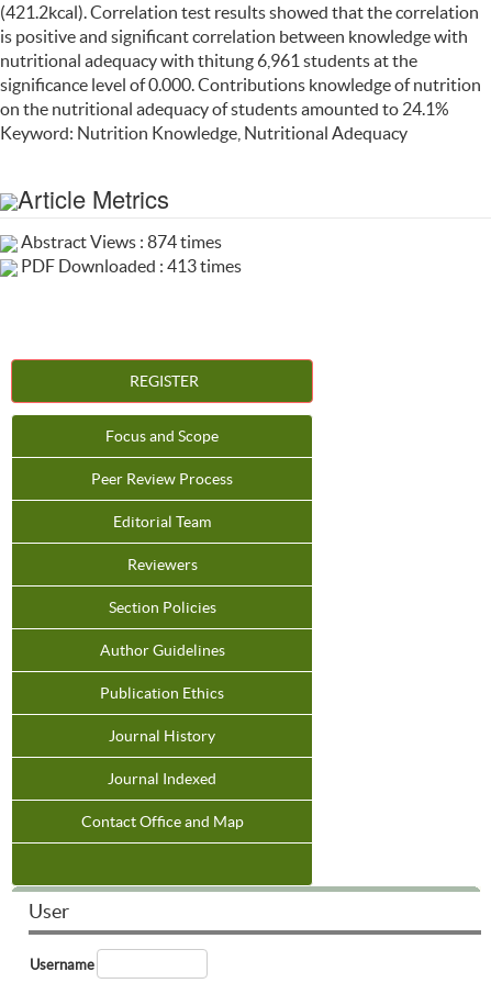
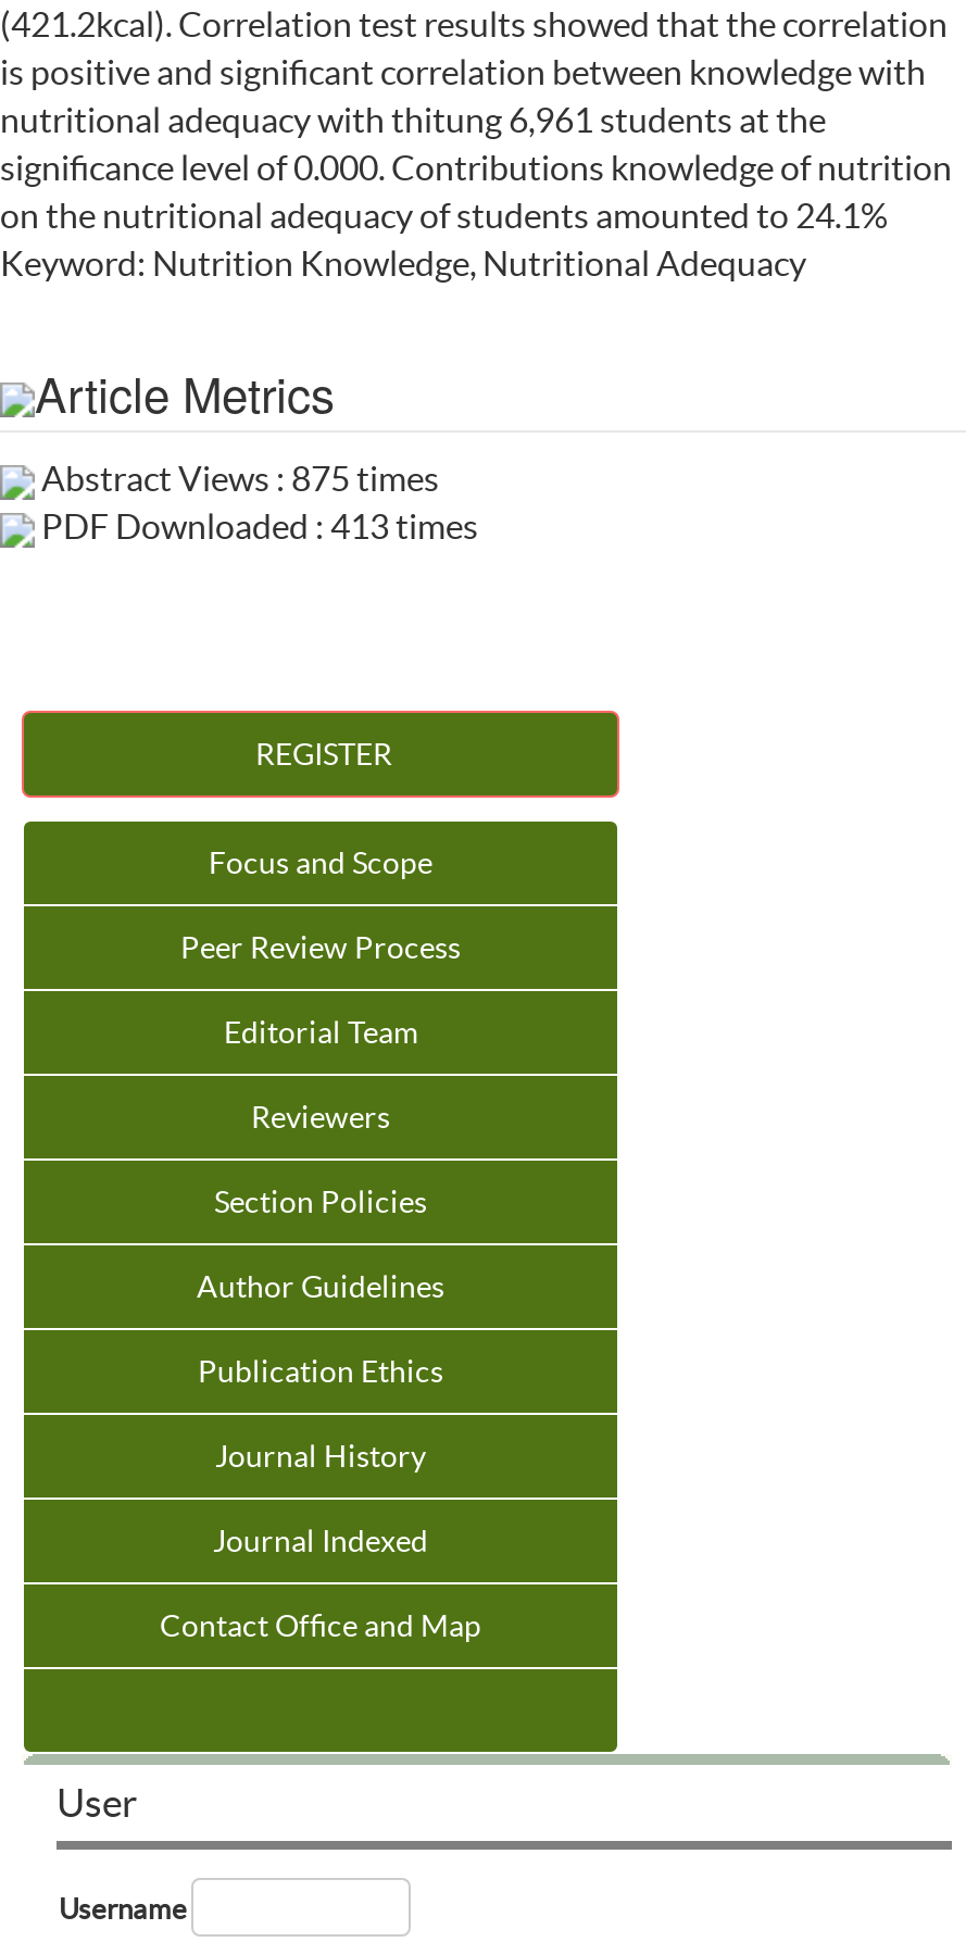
- Abstract Views : 874 times
+ Abstract Views : 875 times
